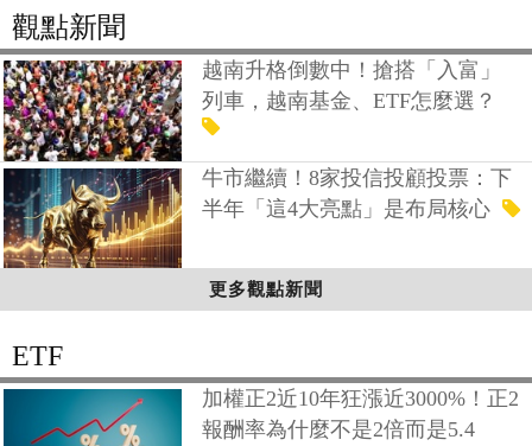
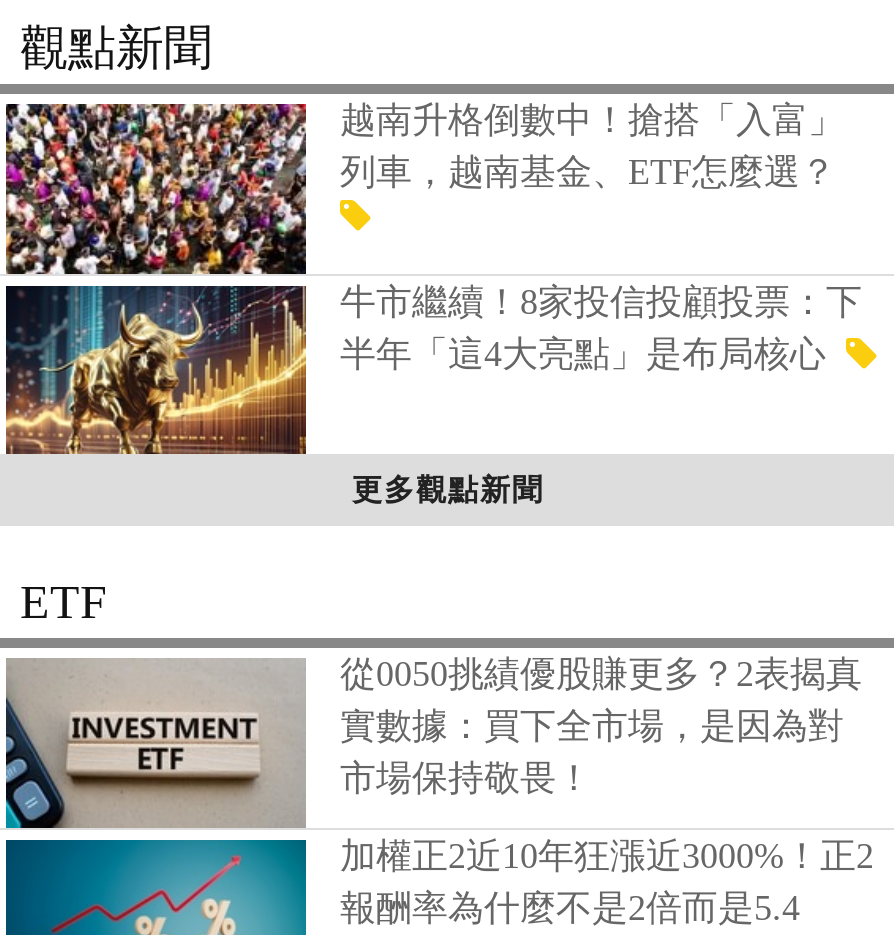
+ [image]
+ 從0050挑績優股賺更多？2表揭真
+ 實數據：買下全市場，是因為對
+ 市場保持敬畏！
